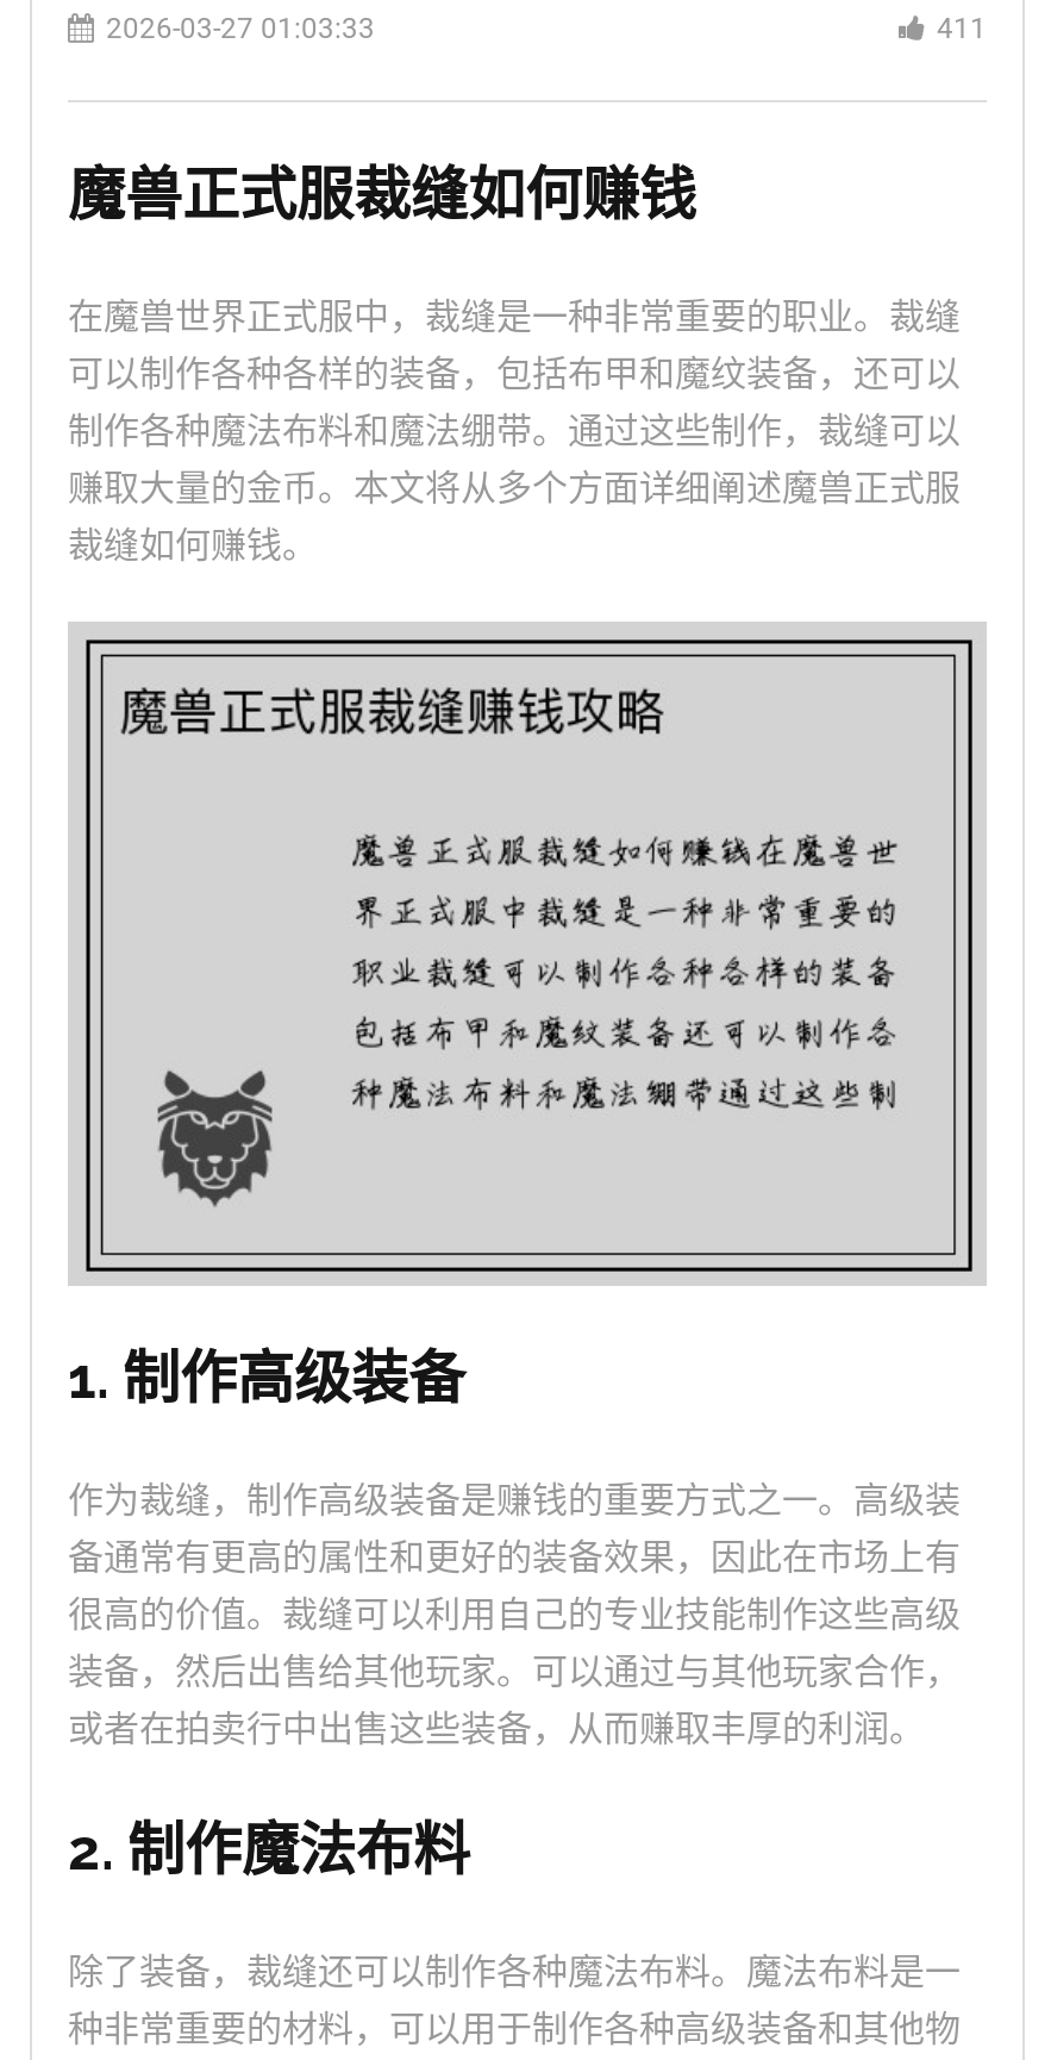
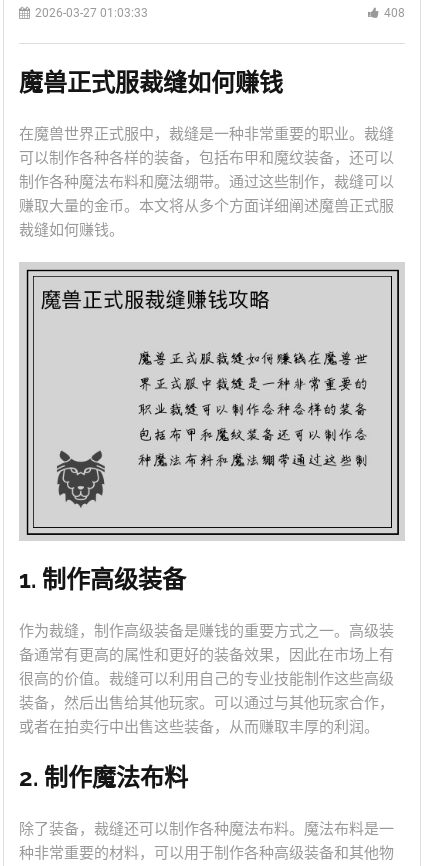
- 411
+ 408
